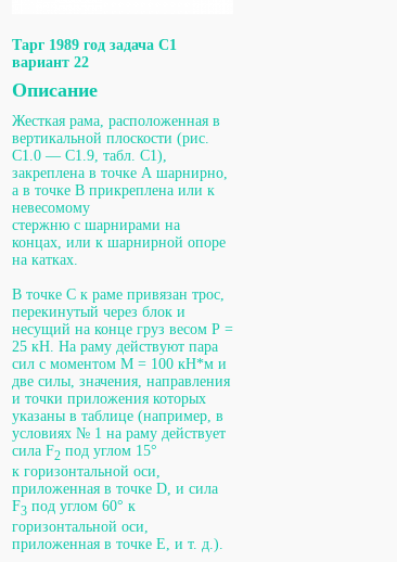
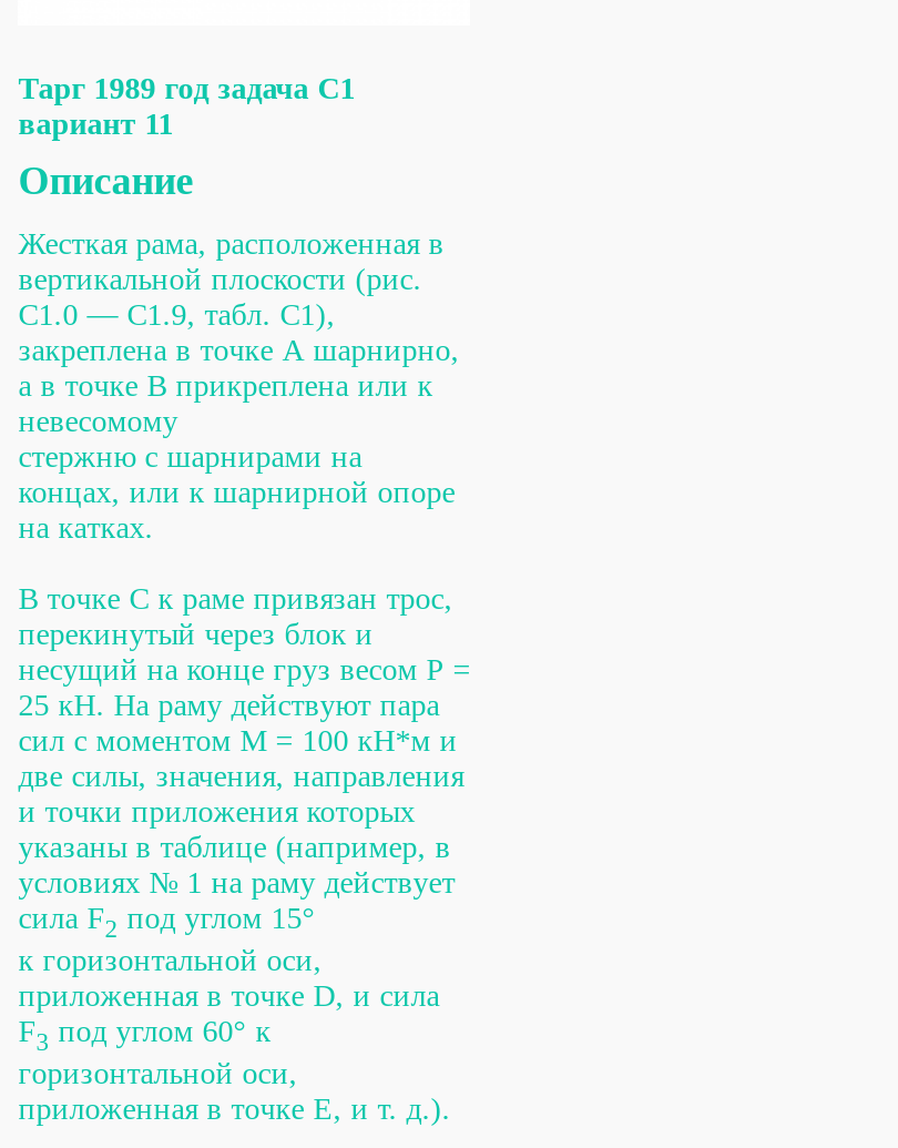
- вариант 22
+ вариант 11
